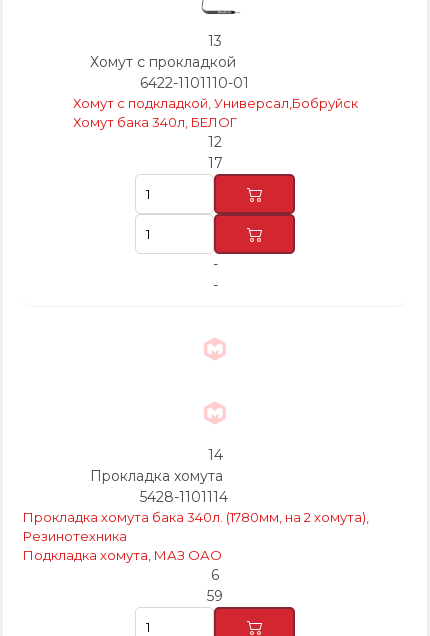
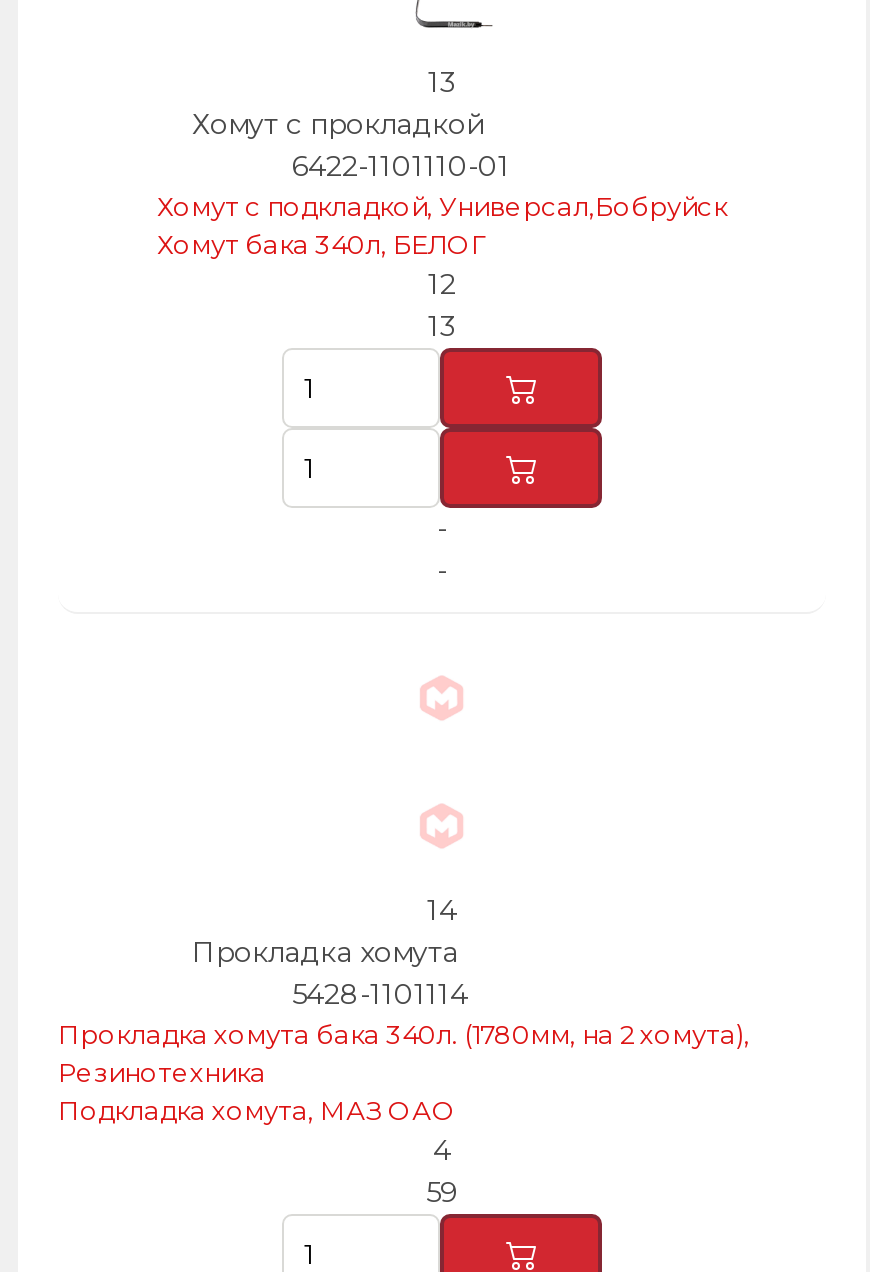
- 17
+ 13

- 6
+ 4
